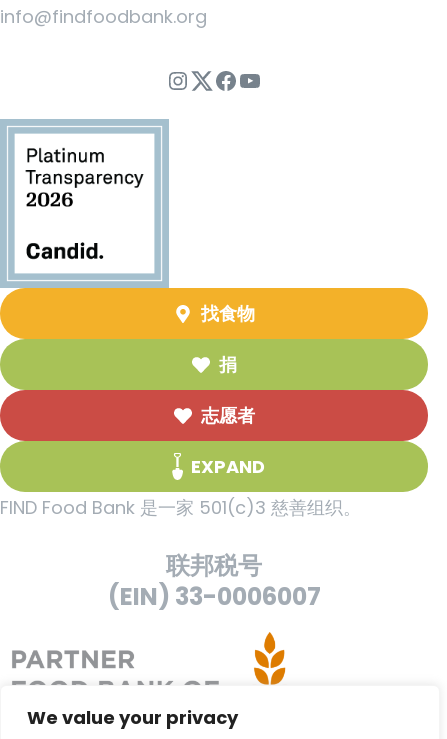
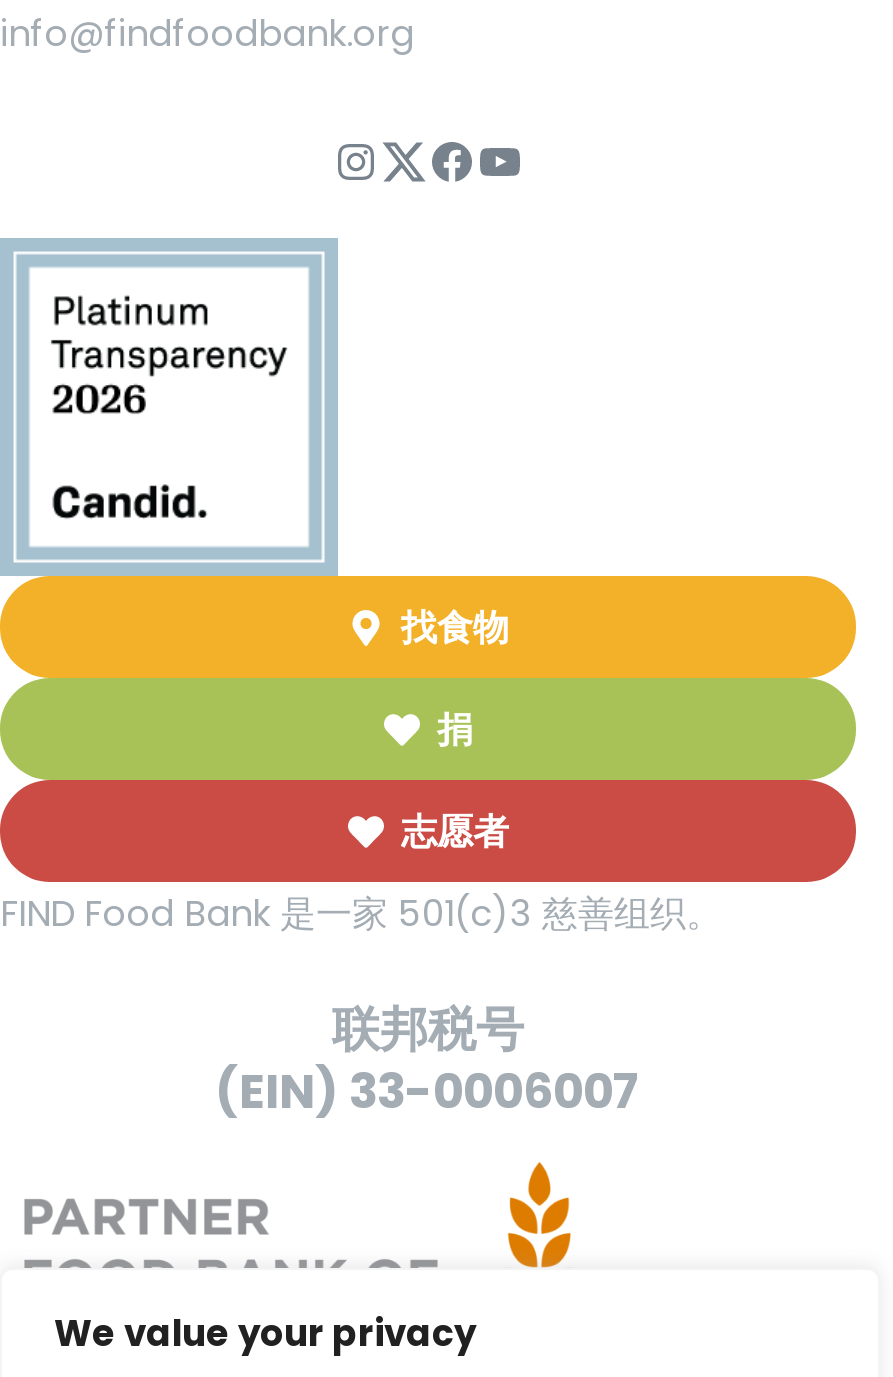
- EXPAND
